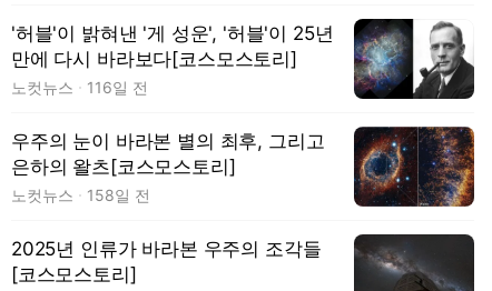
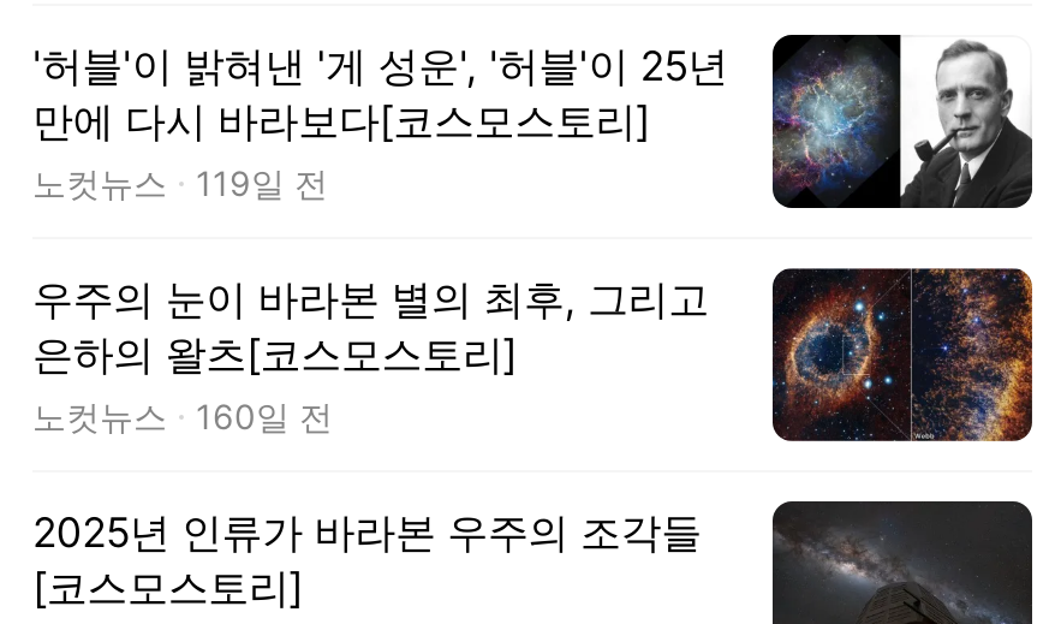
- 116일 전
+ 119일 전

- 158일 전
+ 160일 전
